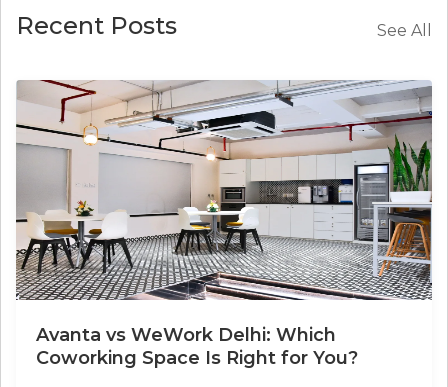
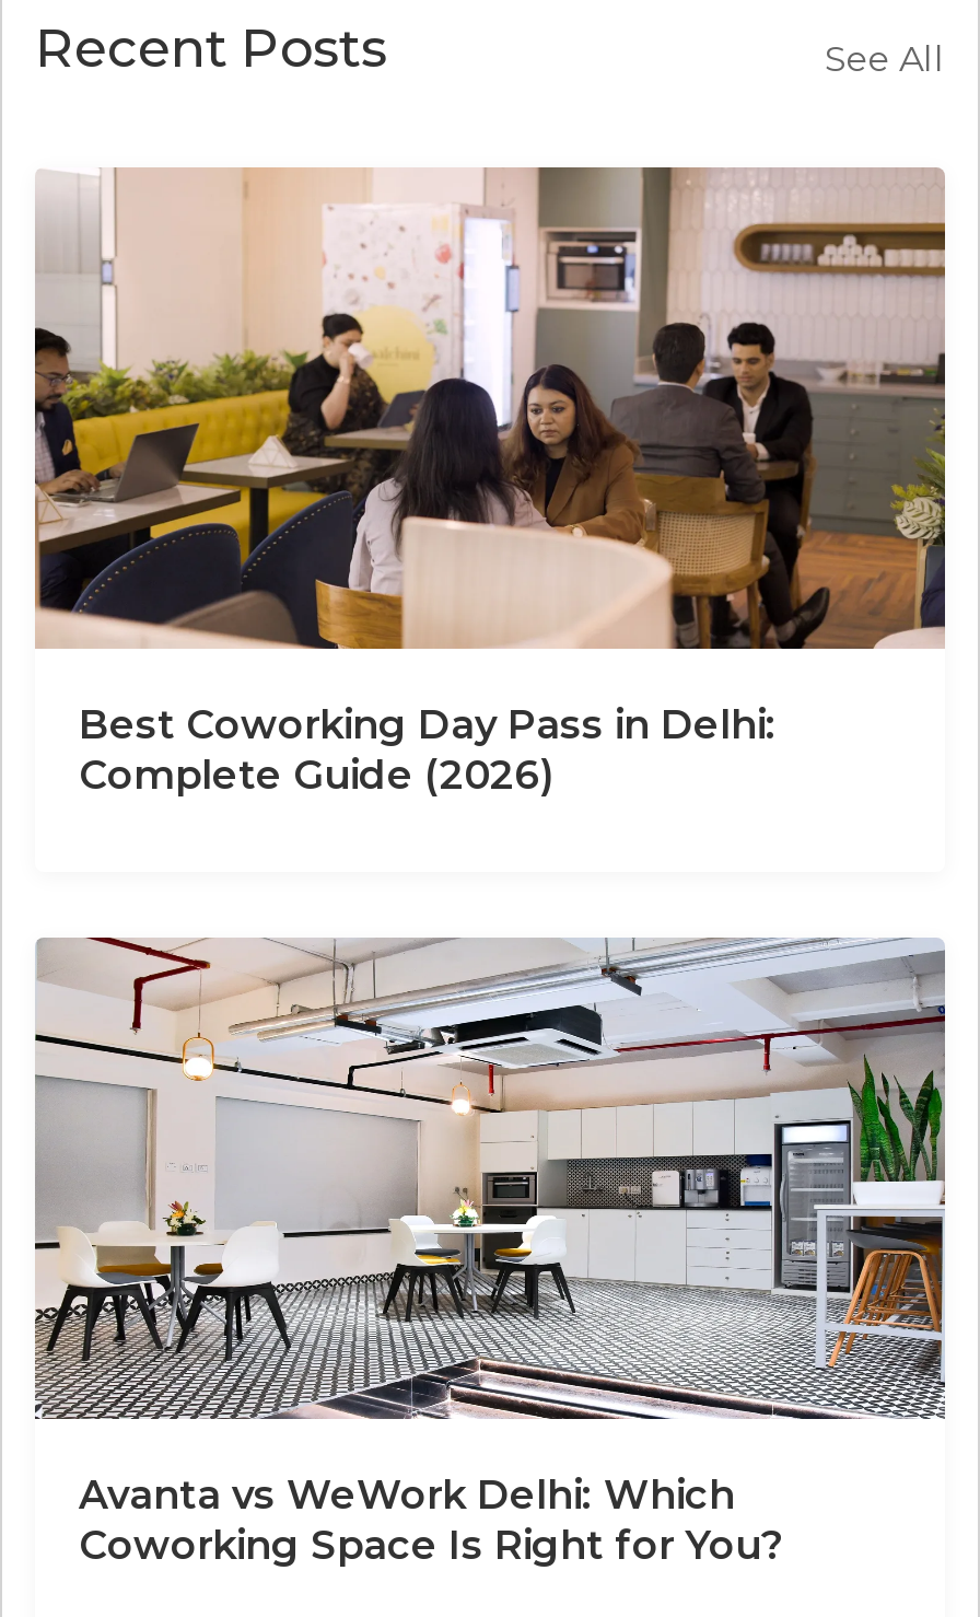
+ [image]
+ Best Coworking Day Pass in Delhi:
+ Complete Guide (2026)
